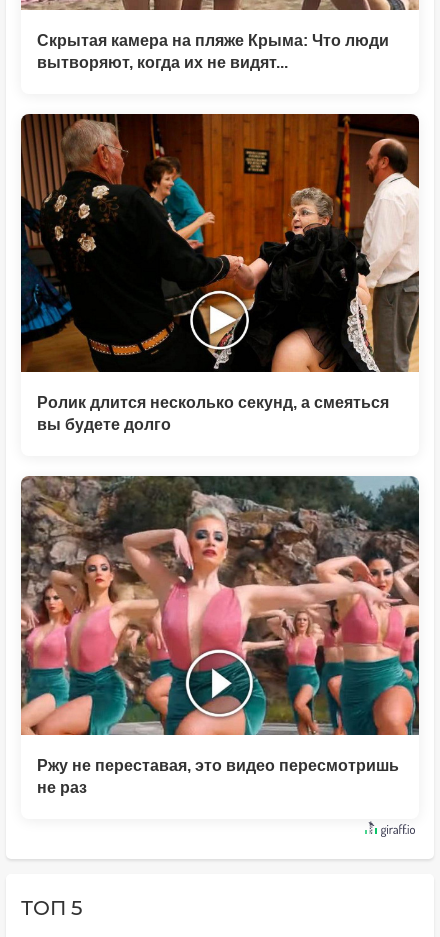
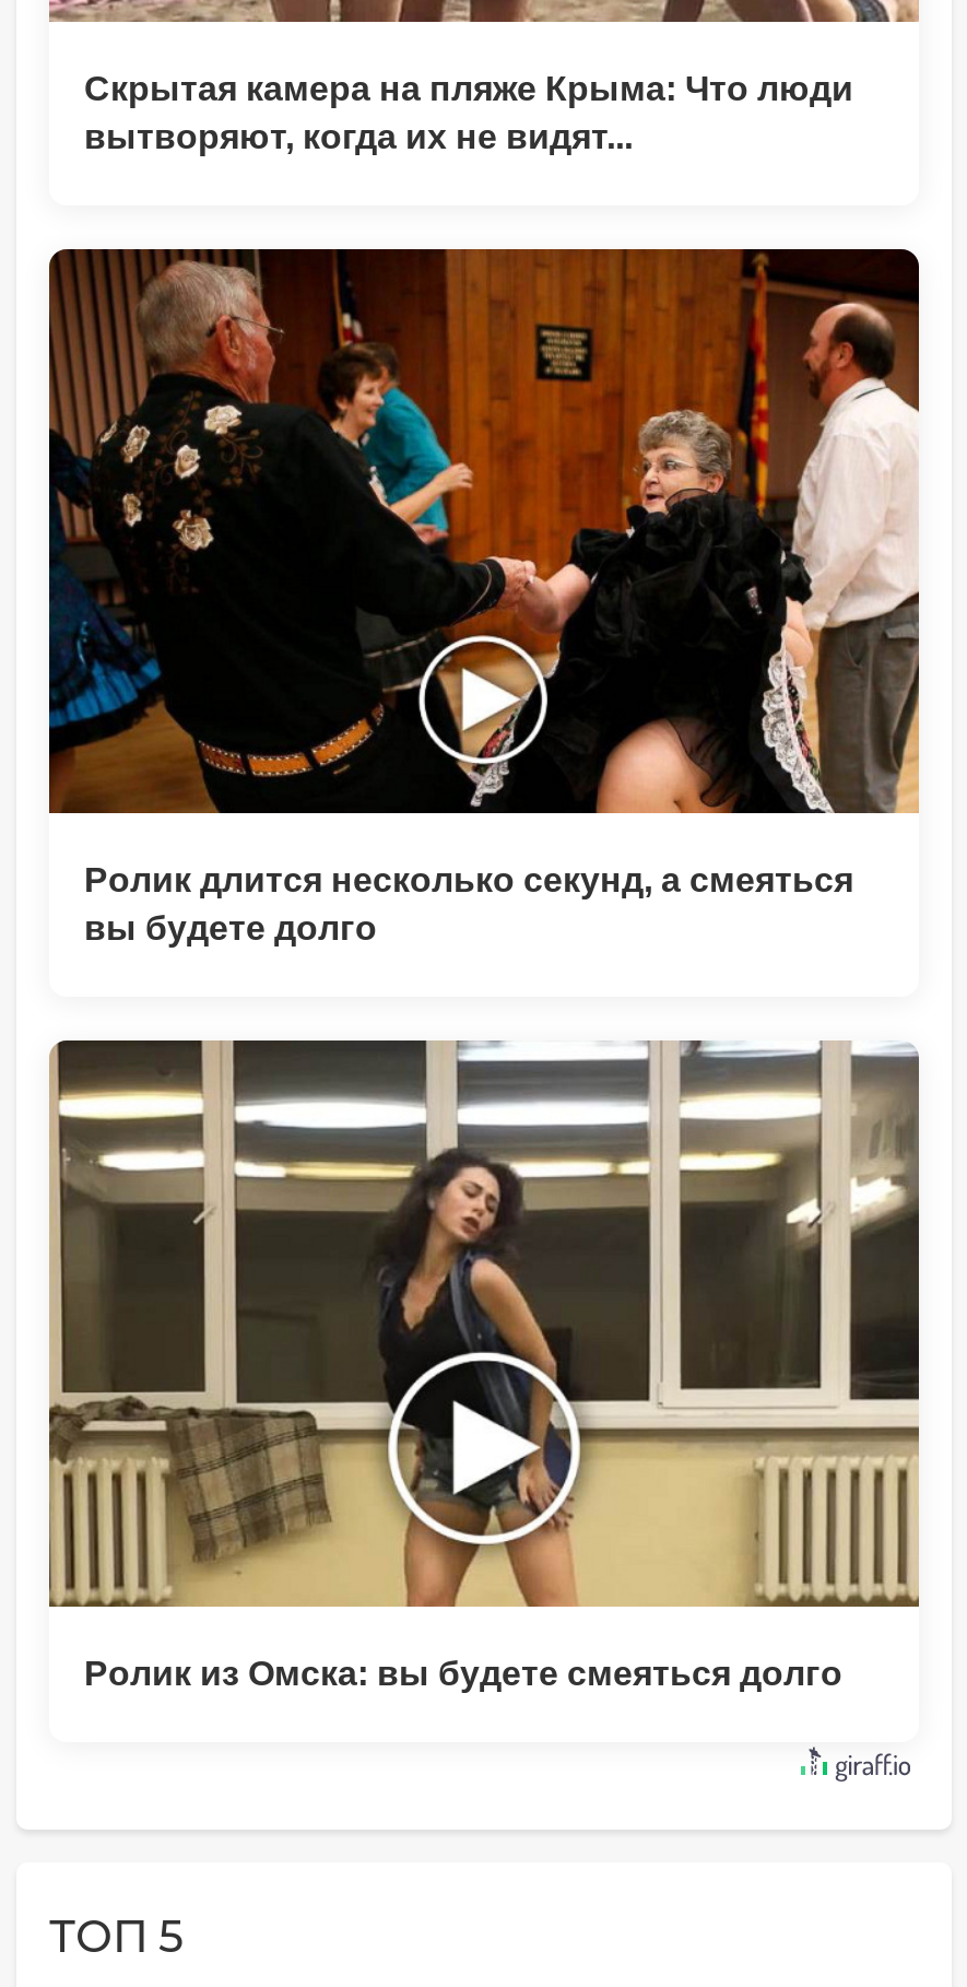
- [image]
- Ржу не переставая, это видео пересмотришь
- не раз
+ [image]
+ Ролик из Омска: вы будете смеяться долго
